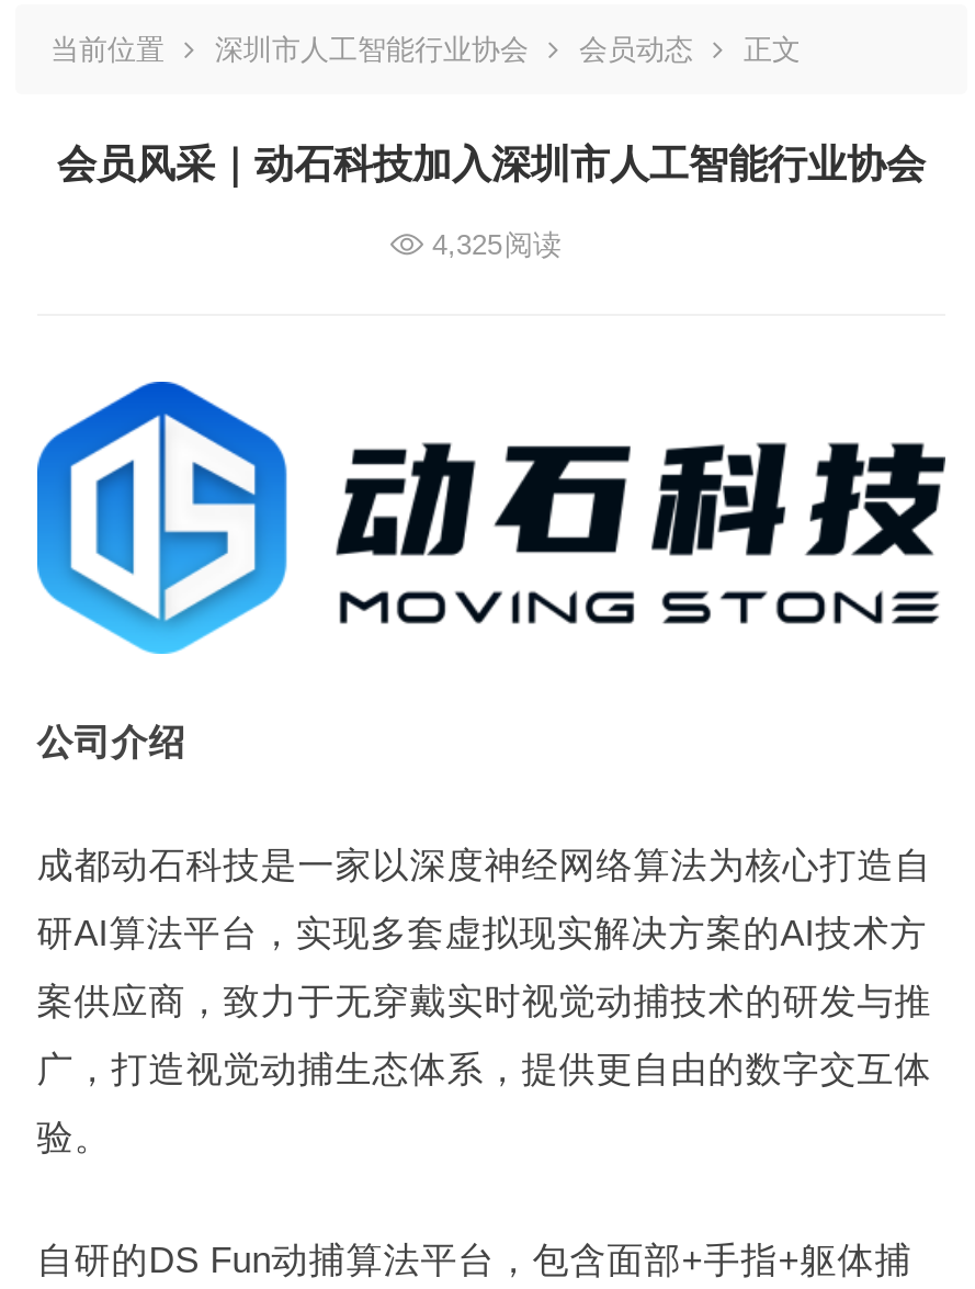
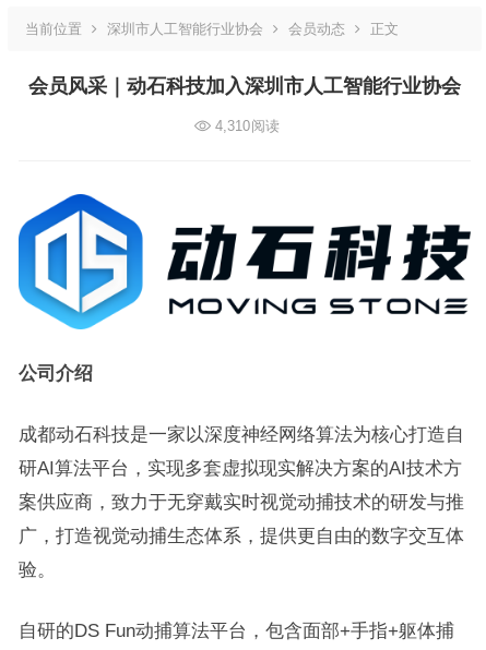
- 4,325阅读
+ 4,310阅读
